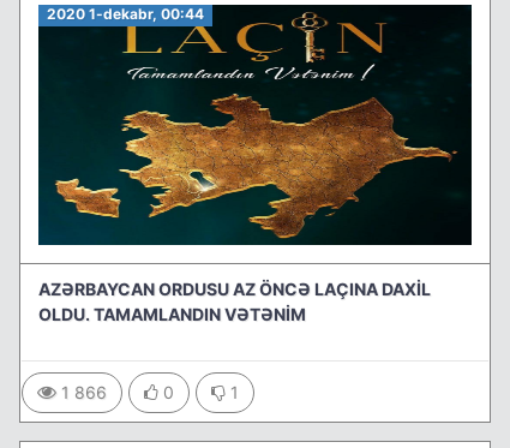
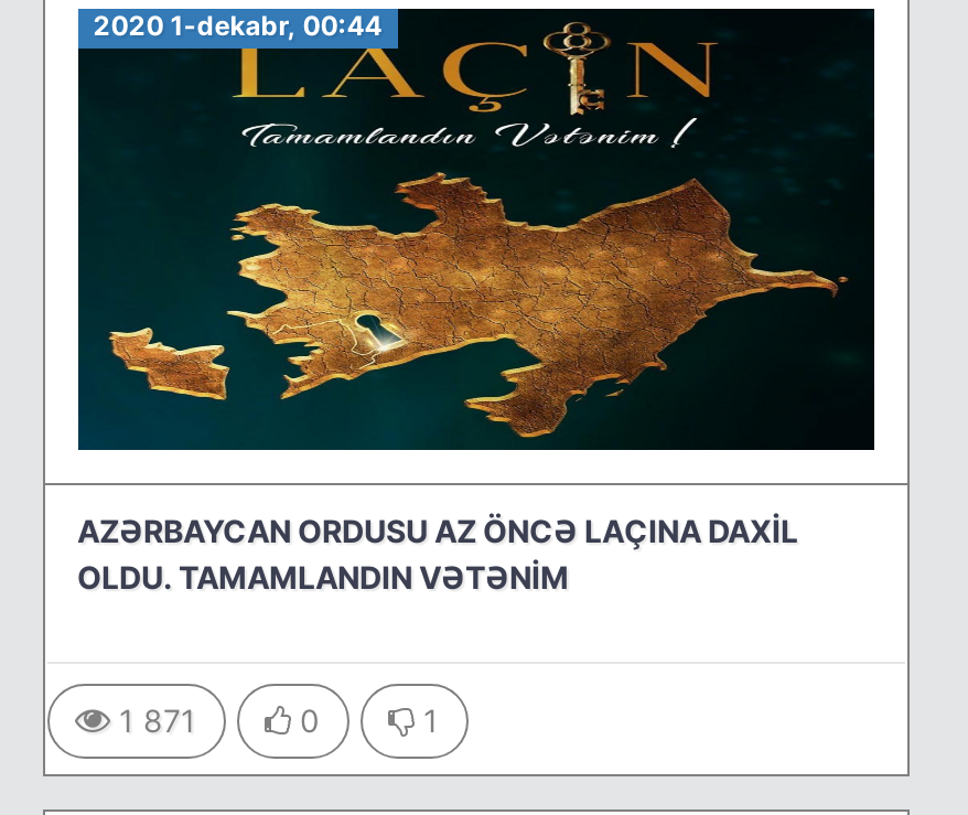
- 1 866
+ 1 871
